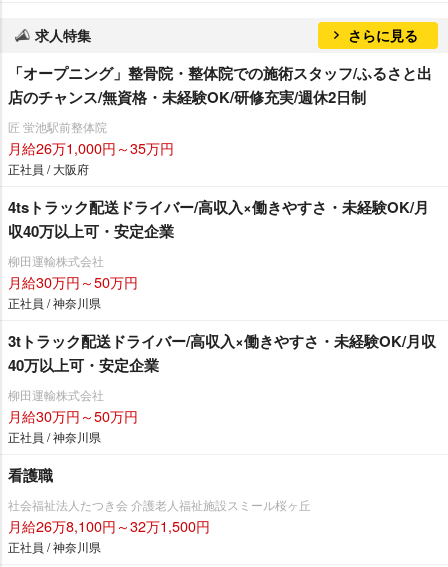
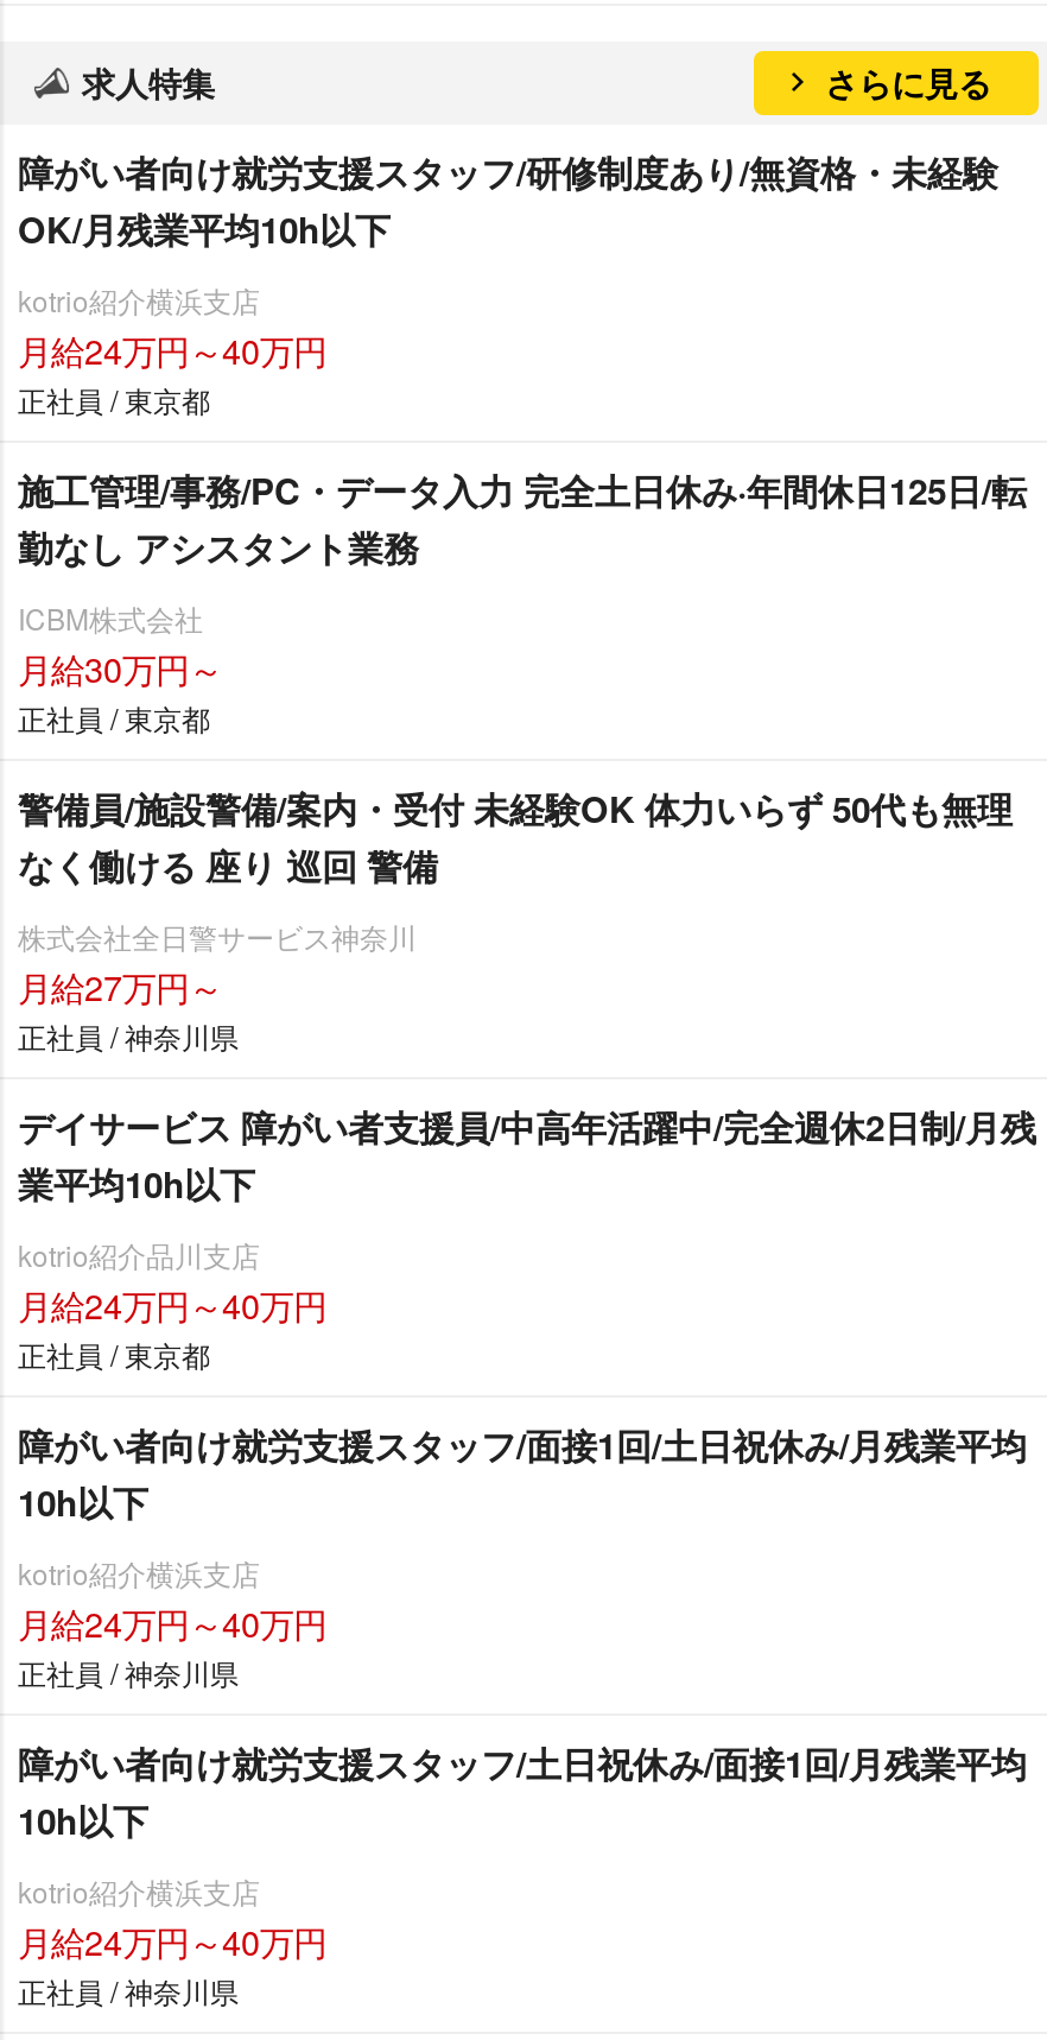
- 「オープニング」整骨院・整体院での施術スタッフ/ふるさと出
- 店のチャンス/無資格・未経験OK/研修充実/週休2日制
- 匠 蛍池駅前整体院
- 月給26万1,000円～35万円
- 正社員 / 大阪府
- 4tsトラック配送ドライバー/高収入×働きやすさ・未経験OK/月
- 収40万以上可・安定企業
- 柳田運輸株式会社
- 月給30万円～50万円
+ 障がい者向け就労支援スタッフ/研修制度あり/無資格・未経験
+ OK/月残業平均10h以下
+ kotrio紹介横浜支店
+ 月給24万円～40万円
+ 正社員 / 東京都
+ 施工管理/事務/PC・データ入力 完全土日休み·年間休日125日/転
+ 勤なし アシスタント業務
+ ICBM株式会社
+ 月給30万円～
+ 正社員 / 東京都
+ 警備員/施設警備/案内・受付 未経験OK 体力いらず 50代も無理
+ なく働ける 座り 巡回 警備
+ 株式会社全日警サービス神奈川
+ 月給27万円～

- 3tトラック配送ドライバー/高収入×働きやすさ・未経験OK/月収
- 40万以上可・安定企業
- 柳田運輸株式会社
- 月給30万円～50万円
+ デイサービス 障がい者支援員/中高年活躍中/完全週休2日制/月残
+ 業平均10h以下
+ kotrio紹介品川支店
+ 月給24万円～40万円
+ 正社員 / 東京都
+ 障がい者向け就労支援スタッフ/面接1回/土日祝休み/月残業平均
+ 10h以下
+ kotrio紹介横浜支店
+ 月給24万円～40万円

- 看護職
+ 障がい者向け就労支援スタッフ/土日祝休み/面接1回/月残業平均
+ 10h以下

- 社会福祉法人たつき会 介護老人福祉施設スミール桜ヶ丘
- 月給26万8,100円～32万1,500円
+ kotrio紹介横浜支店
+ 月給24万円～40万円
